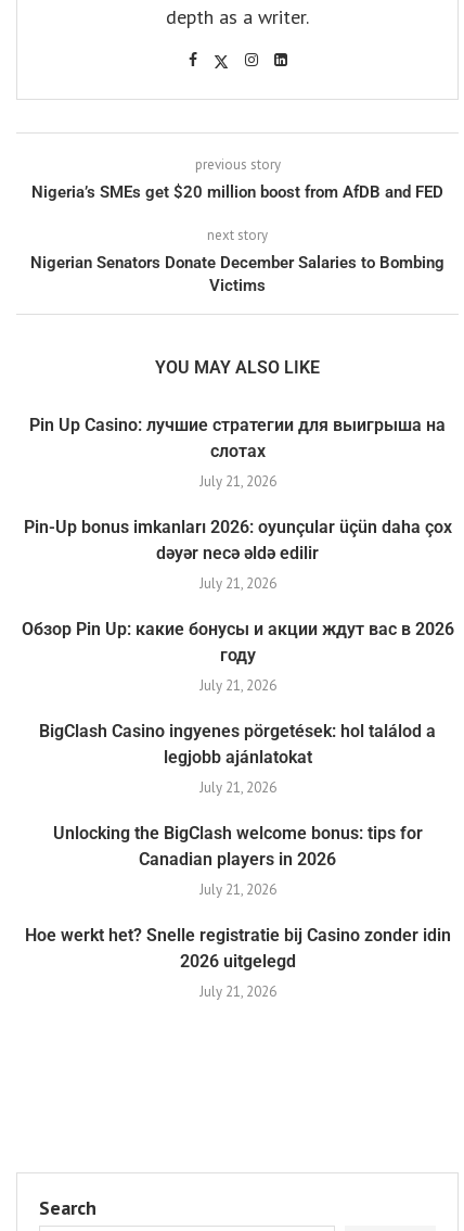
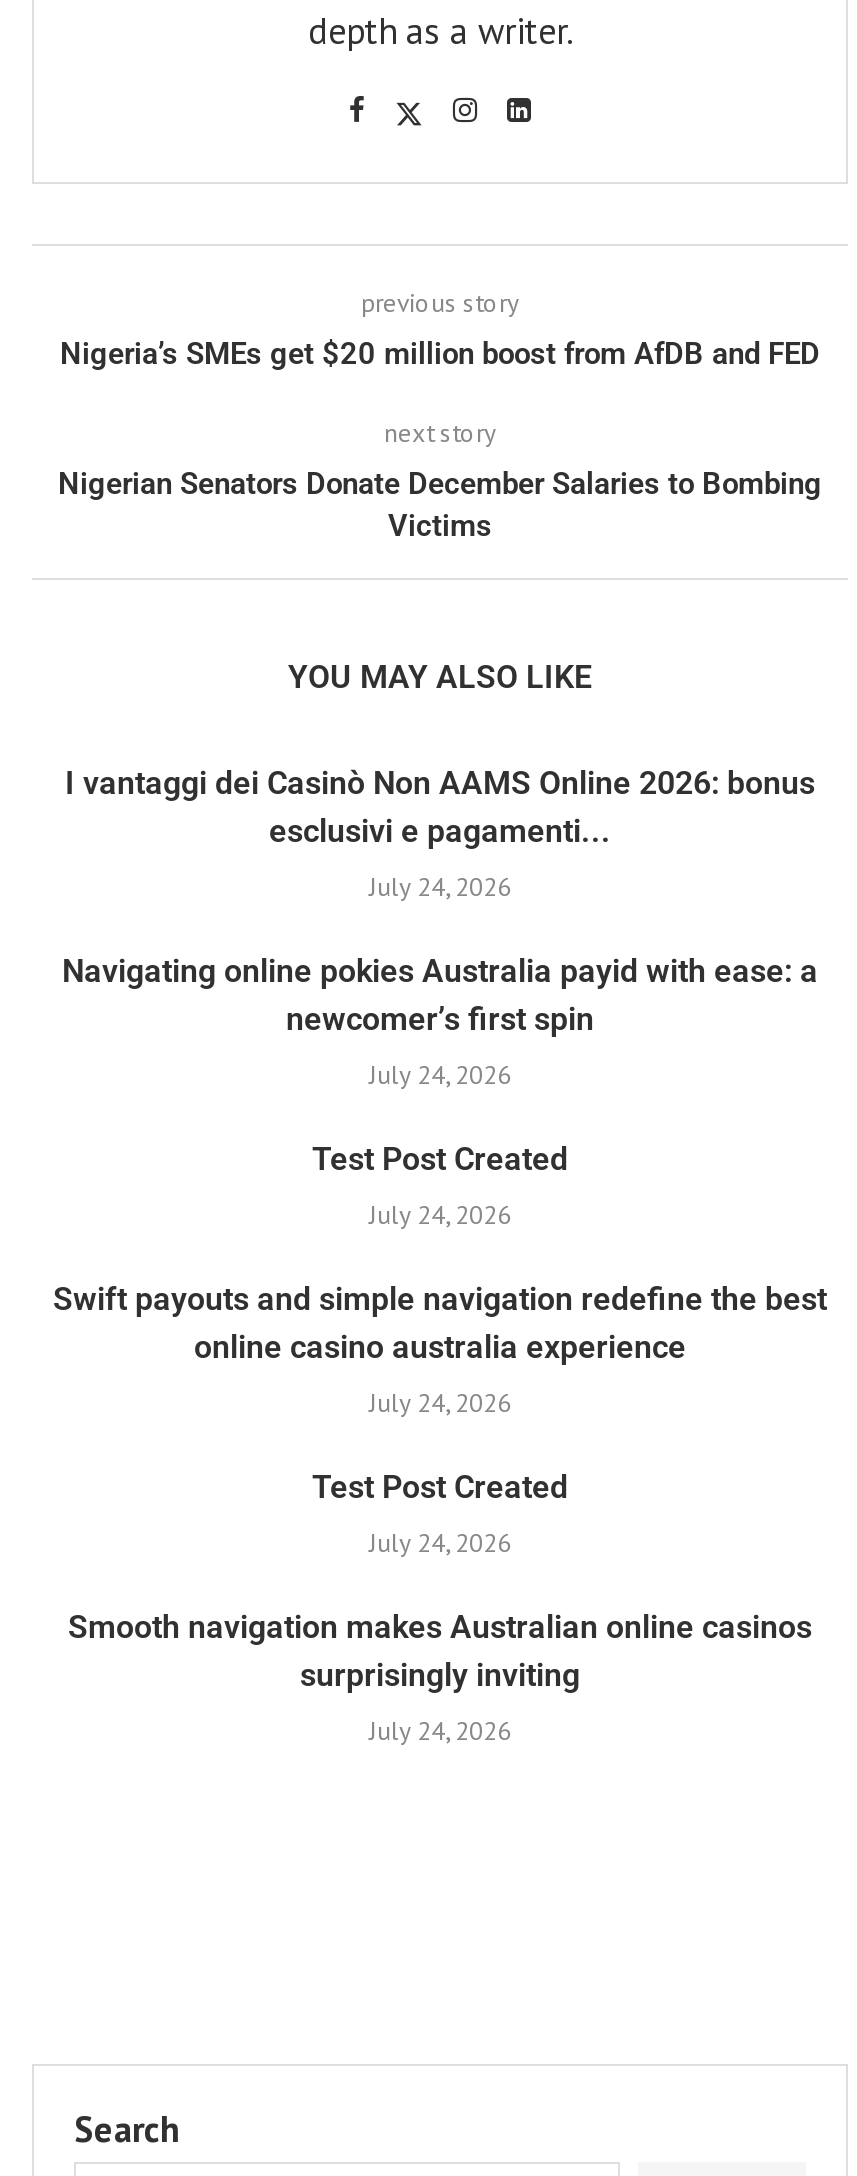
- Pin Up Casino: лучшие стратегии для выигрыша на
- слотах
+ I vantaggi dei Casinò Non AAMS Online 2026: bonus
+ esclusivi e pagamenti...

- July 21, 2026
+ July 24, 2026

- Pin-Up bonus imkanları 2026: oyunçular üçün daha çox
- dəyər necə əldə edilir
+ Navigating online pokies Australia payid with ease: a
+ newcomer’s first spin

- July 21, 2026
+ July 24, 2026

- Обзор Pin Up: какие бонусы и акции ждут вас в 2026
- году
+ Test Post Created

- July 21, 2026
+ July 24, 2026

- BigClash Casino ingyenes pörgetések: hol találod a
- legjobb ajánlatokat
+ Swift payouts and simple navigation redefine the best
+ online casino australia experience

- July 21, 2026
+ July 24, 2026

- Unlocking the BigClash welcome bonus: tips for
- Canadian players in 2026
+ Test Post Created

- July 21, 2026
+ July 24, 2026

- Hoe werkt het? Snelle registratie bij Casino zonder idin
- 2026 uitgelegd
+ Smooth navigation makes Australian online casinos
+ surprisingly inviting

- July 21, 2026
+ July 24, 2026
